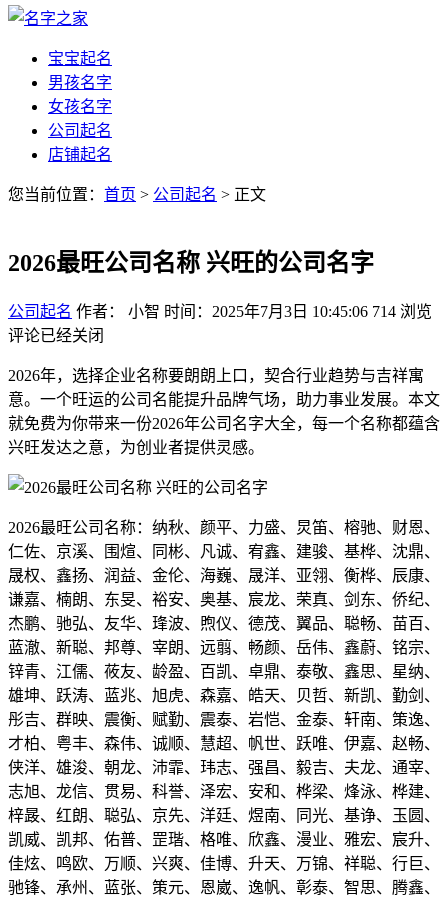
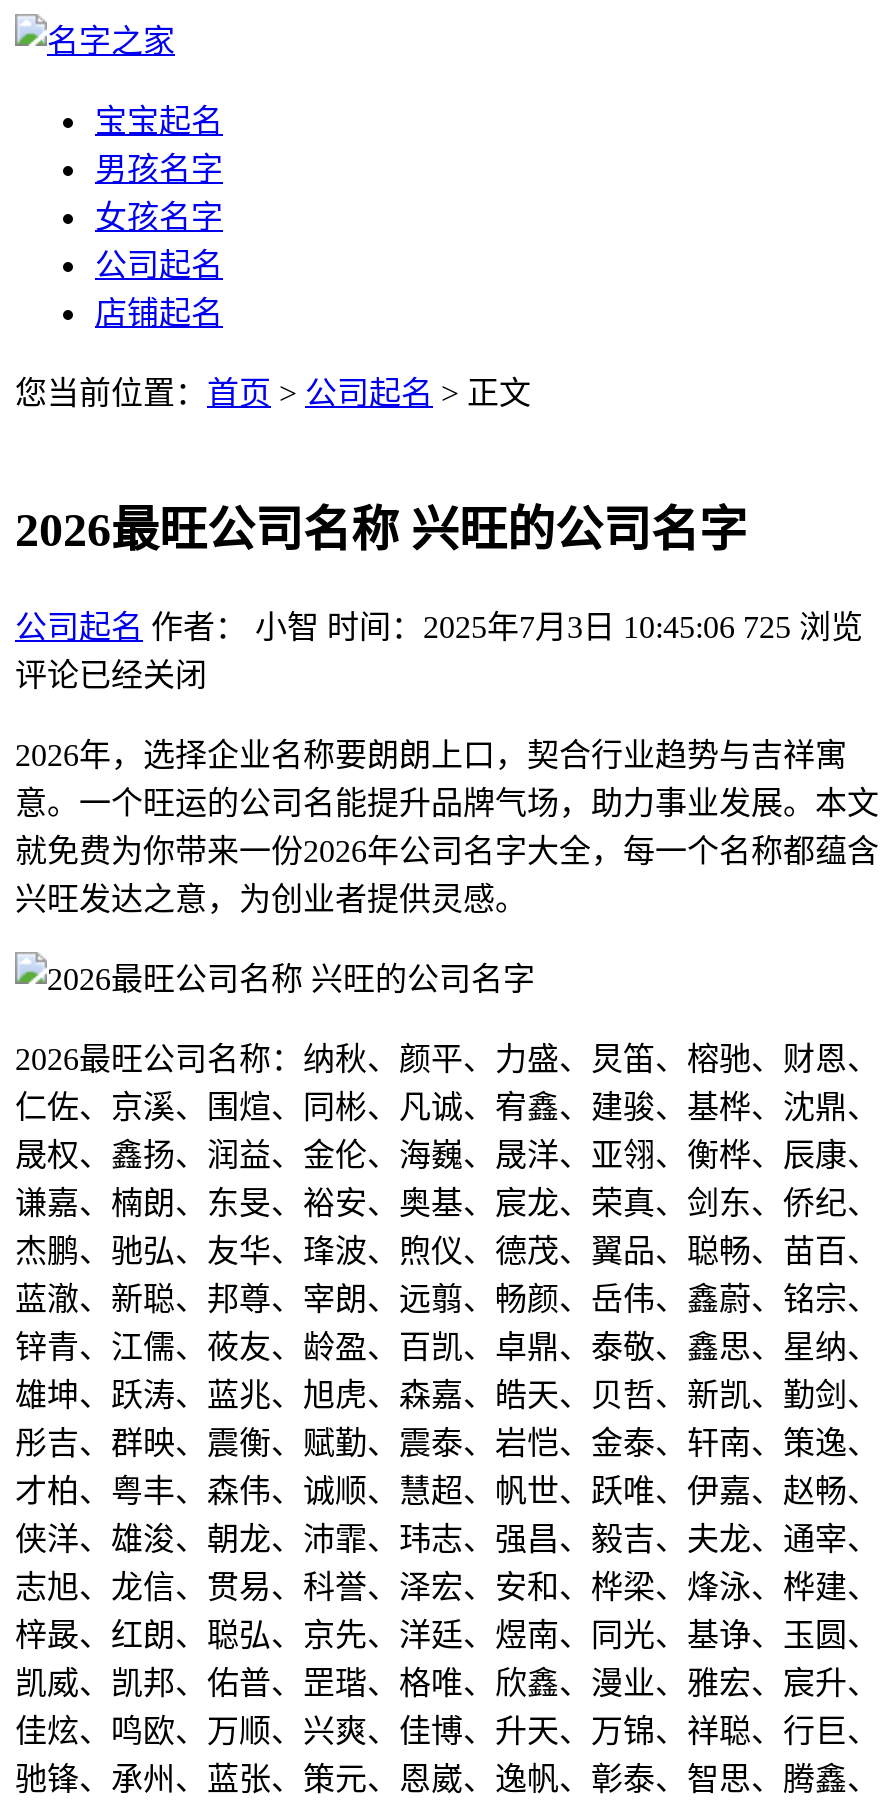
- 公司起名 作者： 小智 时间：2025年7月3日 10:45:06 714浏览
+ 公司起名 作者： 小智 时间：2025年7月3日 10:45:06 725浏览
